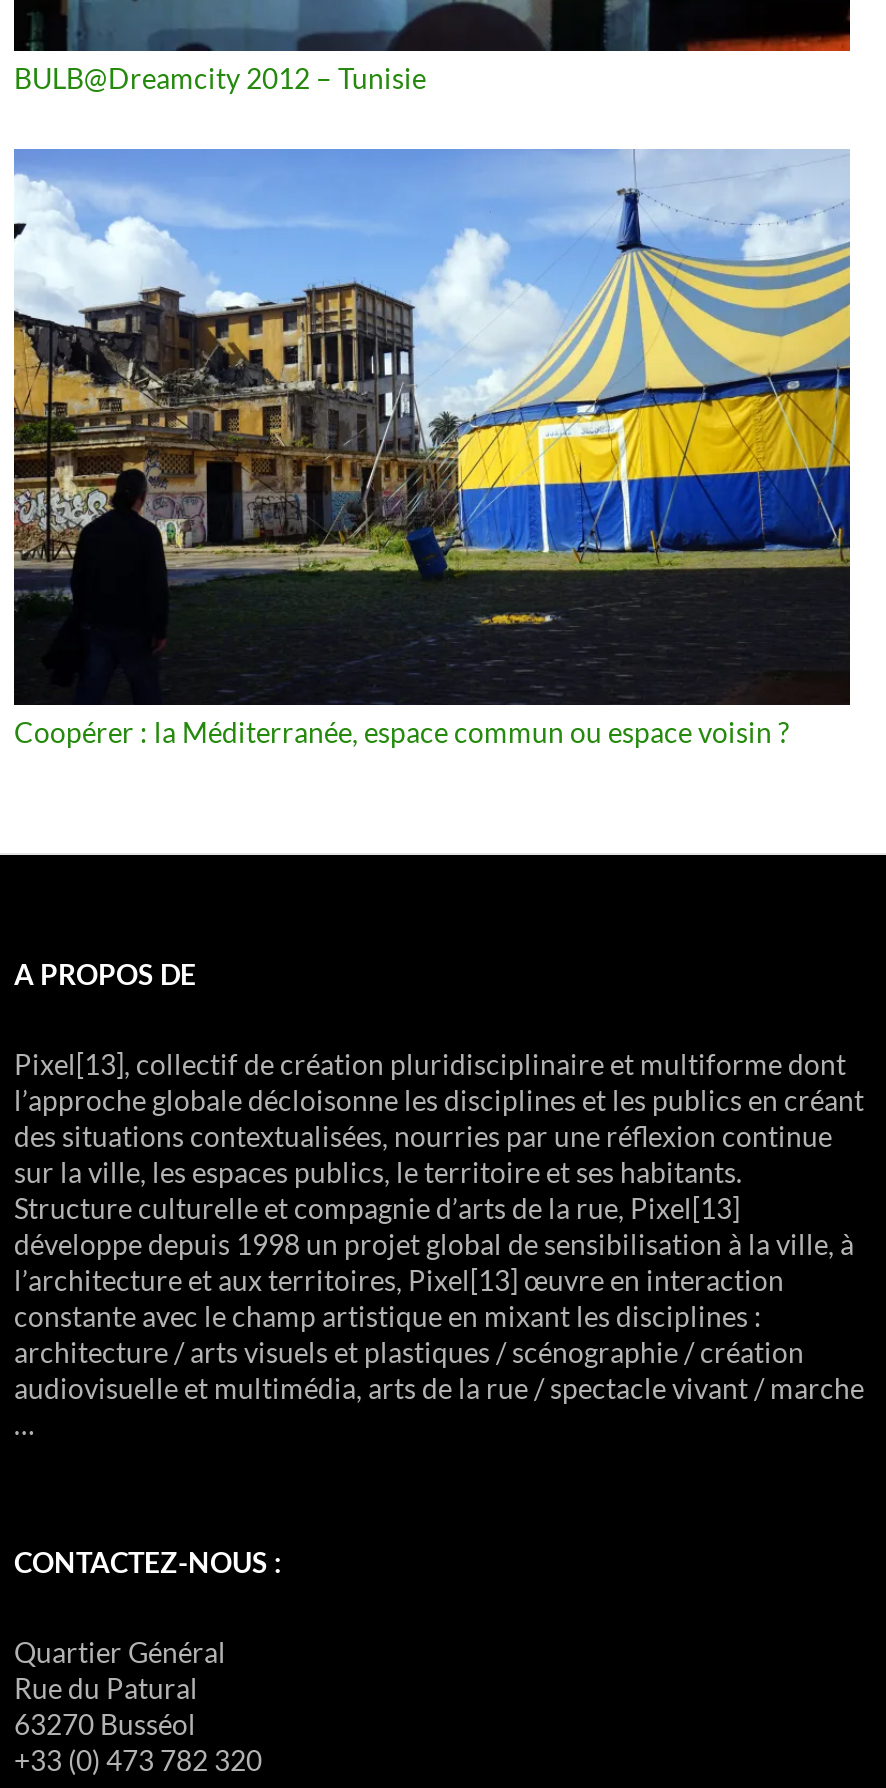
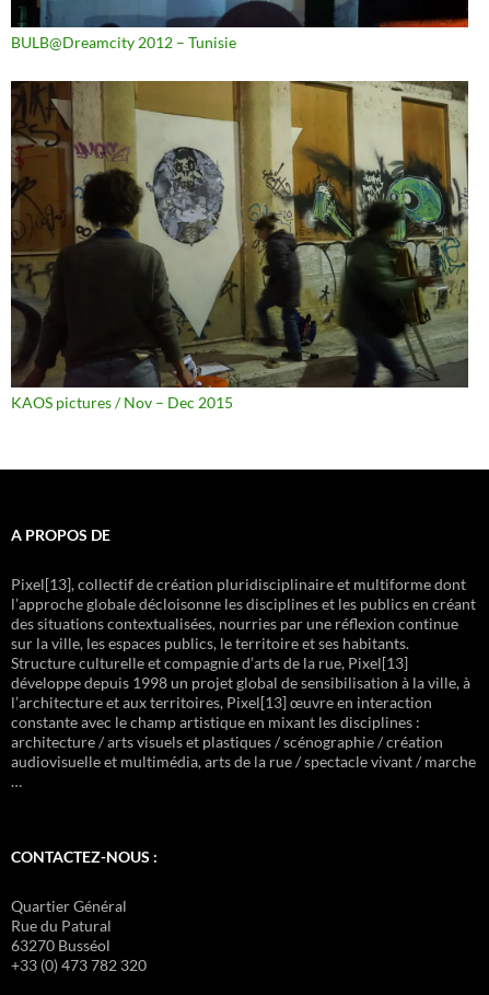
- [image]
- Coopérer : la Méditerranée, espace commun ou espace voisin ?
+ [image]
+ KAOS pictures / Nov – Dec 2015
